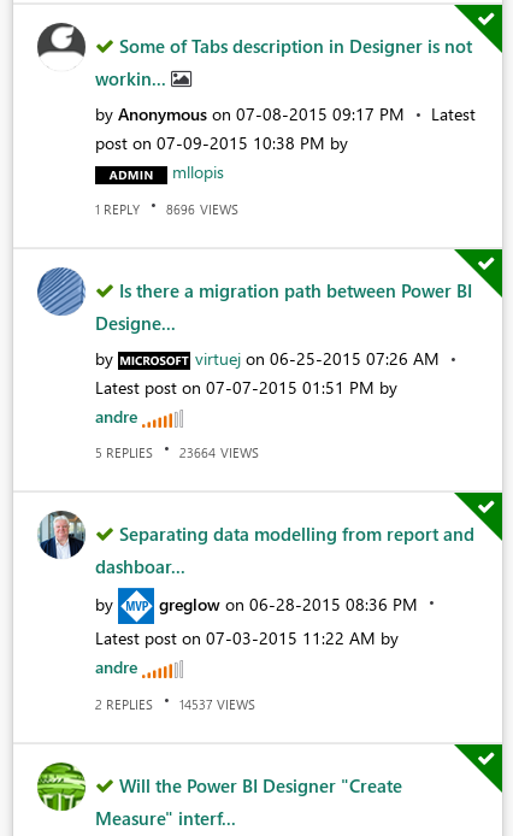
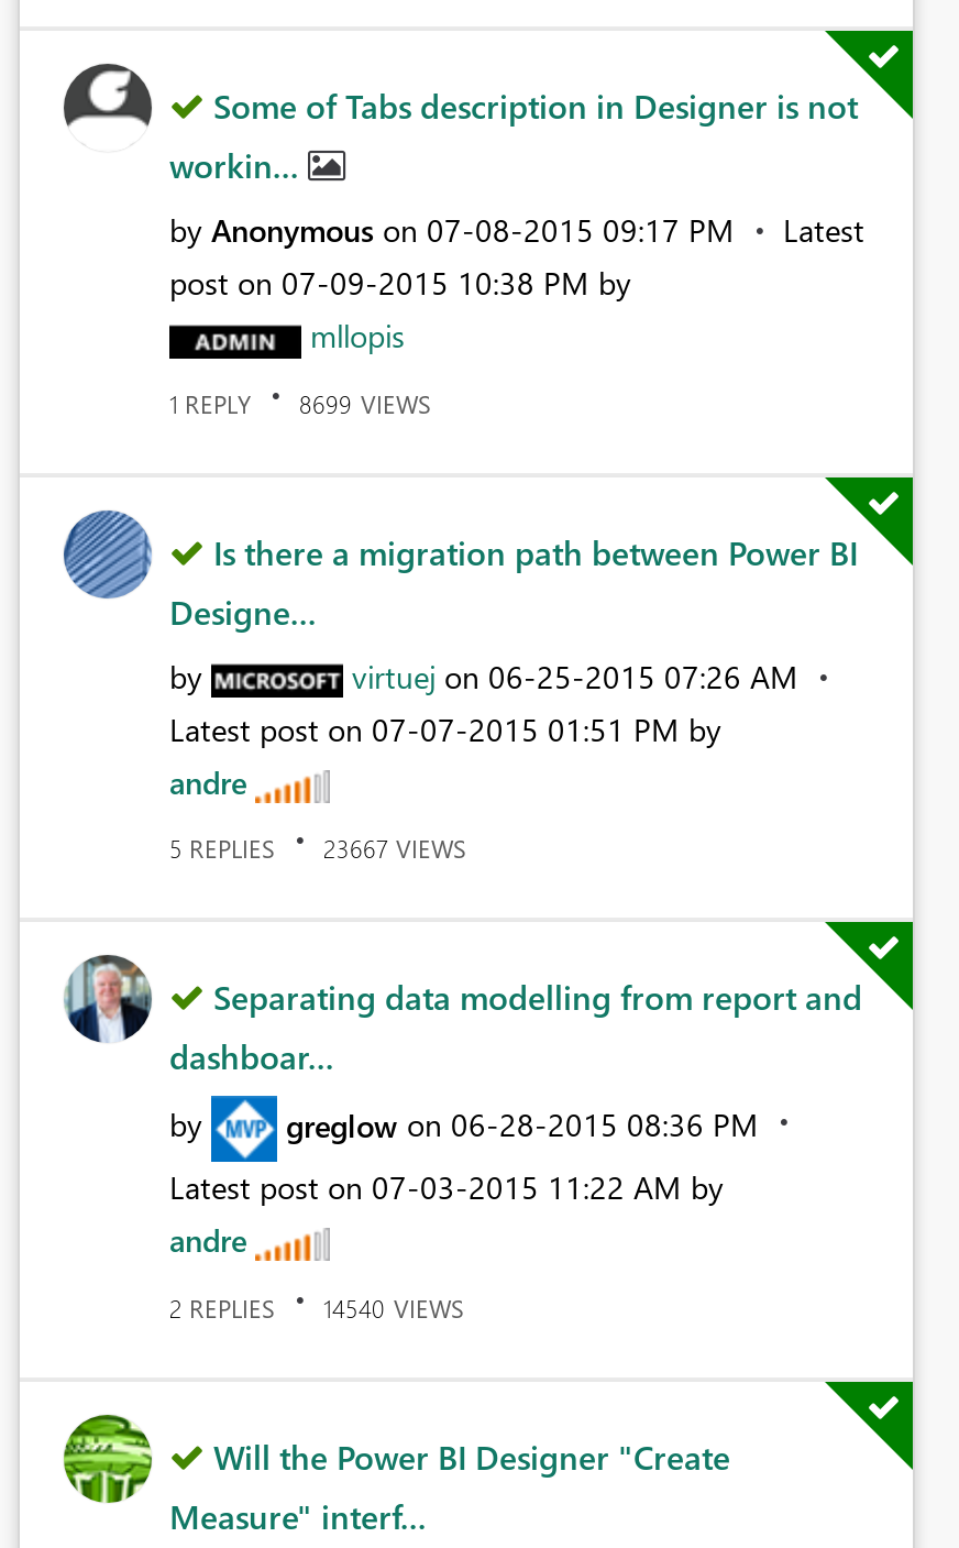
- 1 REPLY 8696 VIEWS
+ 1 REPLY 8699 VIEWS

- 5 REPLIES 23664 VIEWS
+ 5 REPLIES 23667 VIEWS

- 2 REPLIES 14537 VIEWS
+ 2 REPLIES 14540 VIEWS
